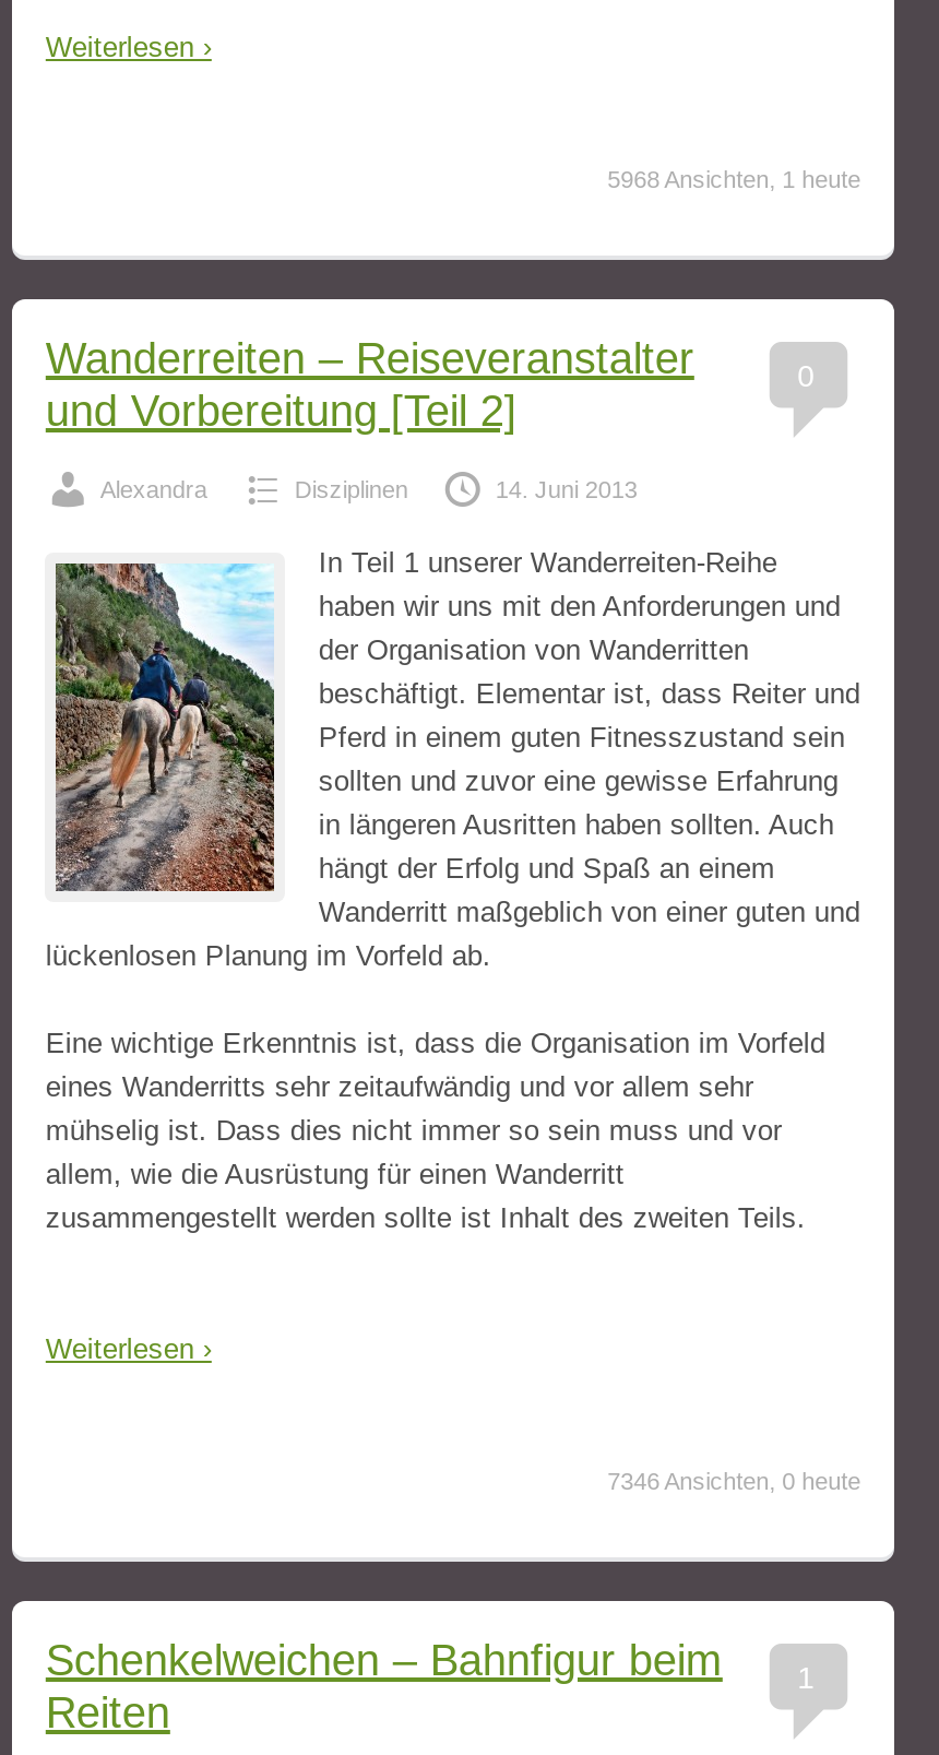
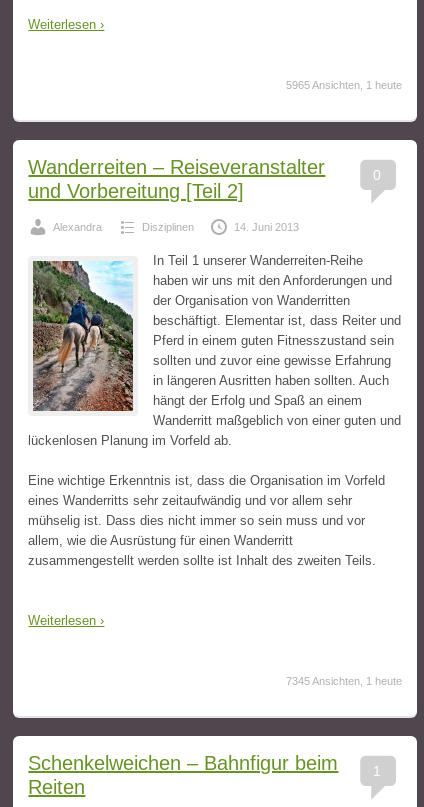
- 5968 Ansichten, 1 heute
+ 5965 Ansichten, 1 heute

- 7346 Ansichten, 0 heute
+ 7345 Ansichten, 1 heute
